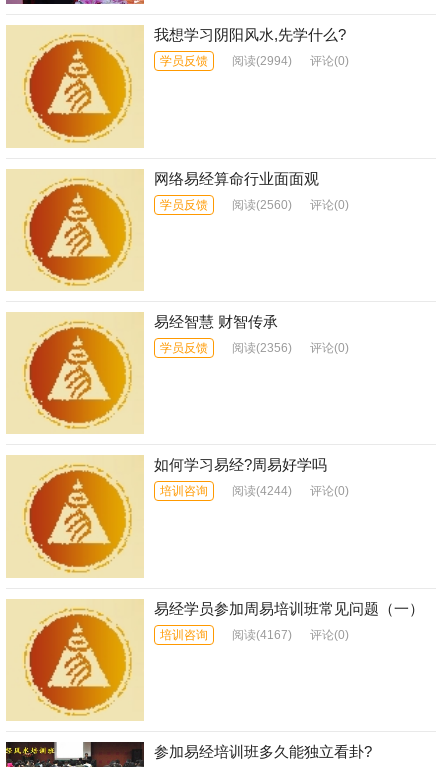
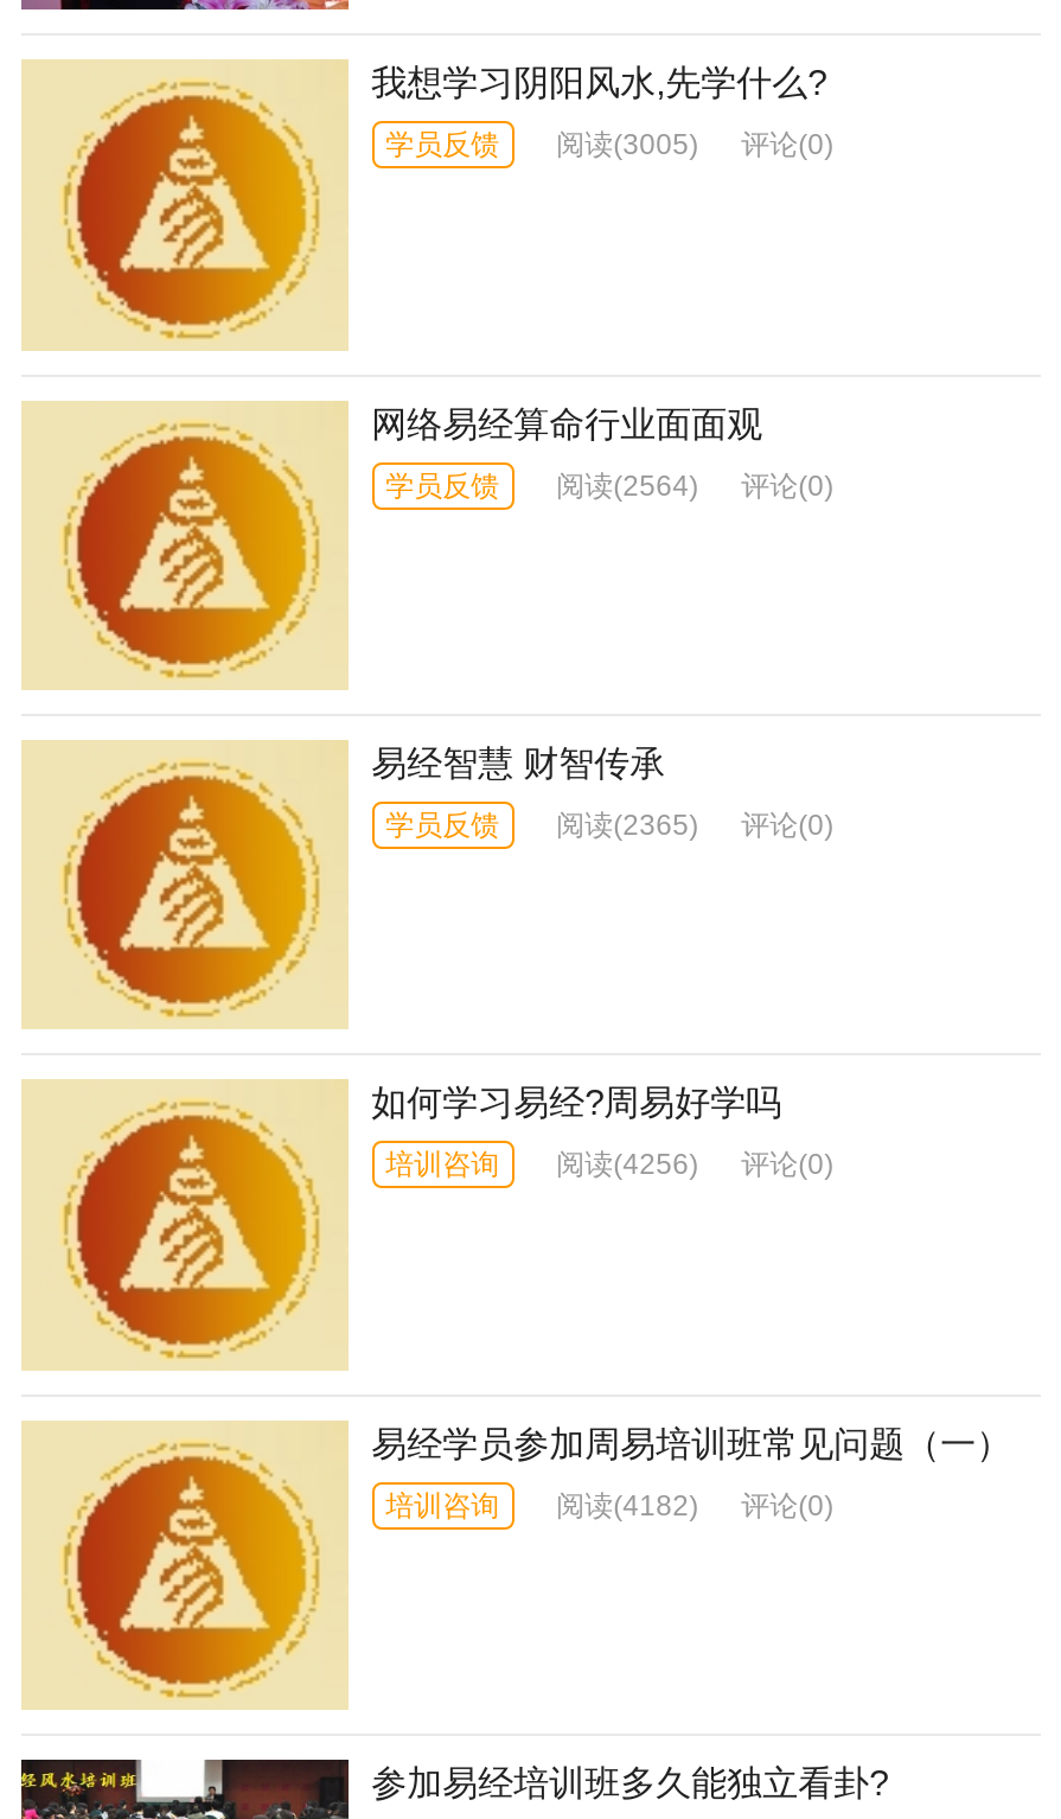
- 学员反馈 阅读(2994) 评论(0)
+ 学员反馈 阅读(3005) 评论(0)

- 学员反馈 阅读(2560) 评论(0)
+ 学员反馈 阅读(2564) 评论(0)

- 学员反馈 阅读(2356) 评论(0)
+ 学员反馈 阅读(2365) 评论(0)

- 培训咨询 阅读(4244) 评论(0)
+ 培训咨询 阅读(4256) 评论(0)

- 培训咨询 阅读(4167) 评论(0)
+ 培训咨询 阅读(4182) 评论(0)
